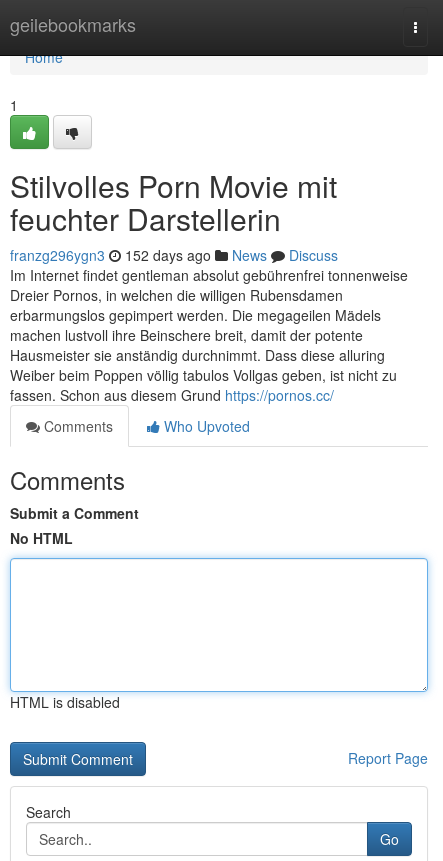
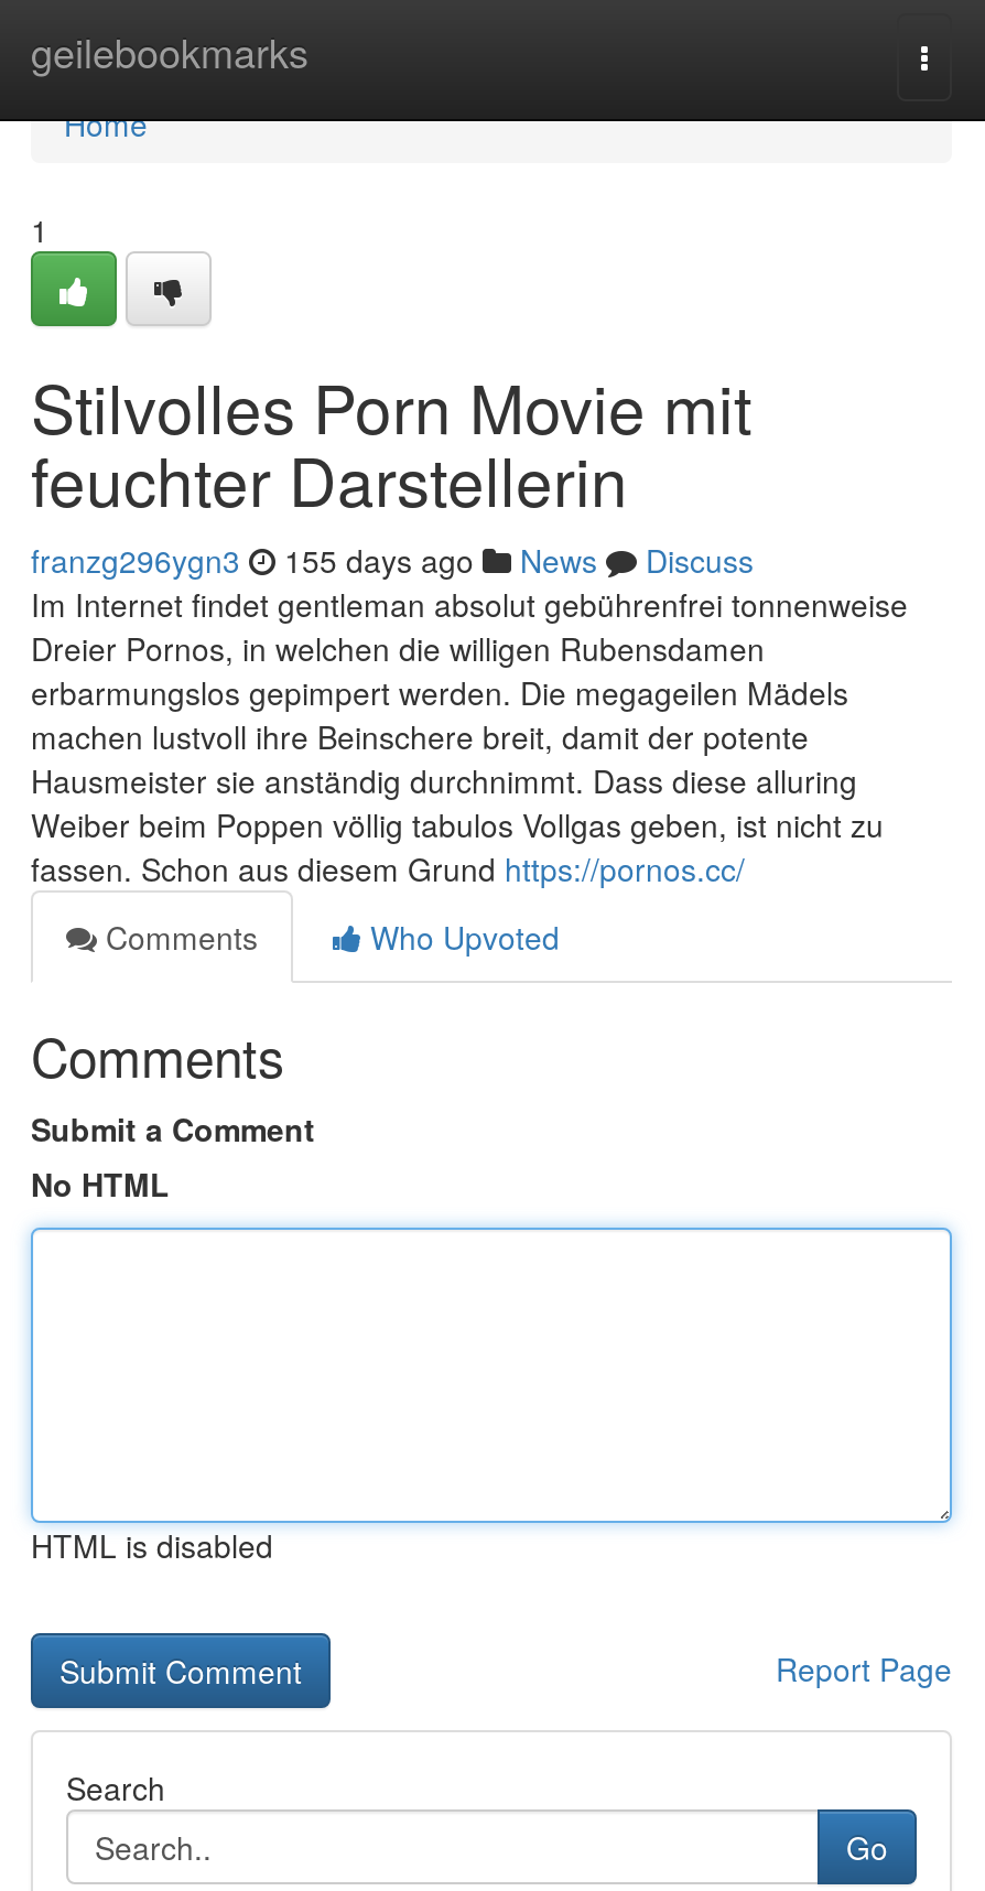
- franzg296ygn3 152 days ago News Discuss
+ franzg296ygn3 155 days ago News Discuss
